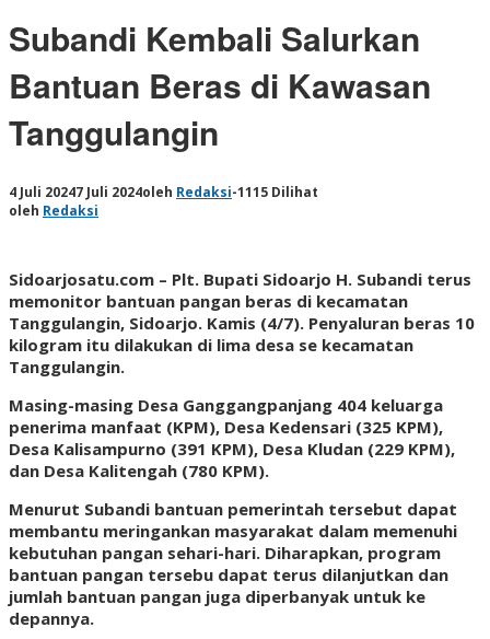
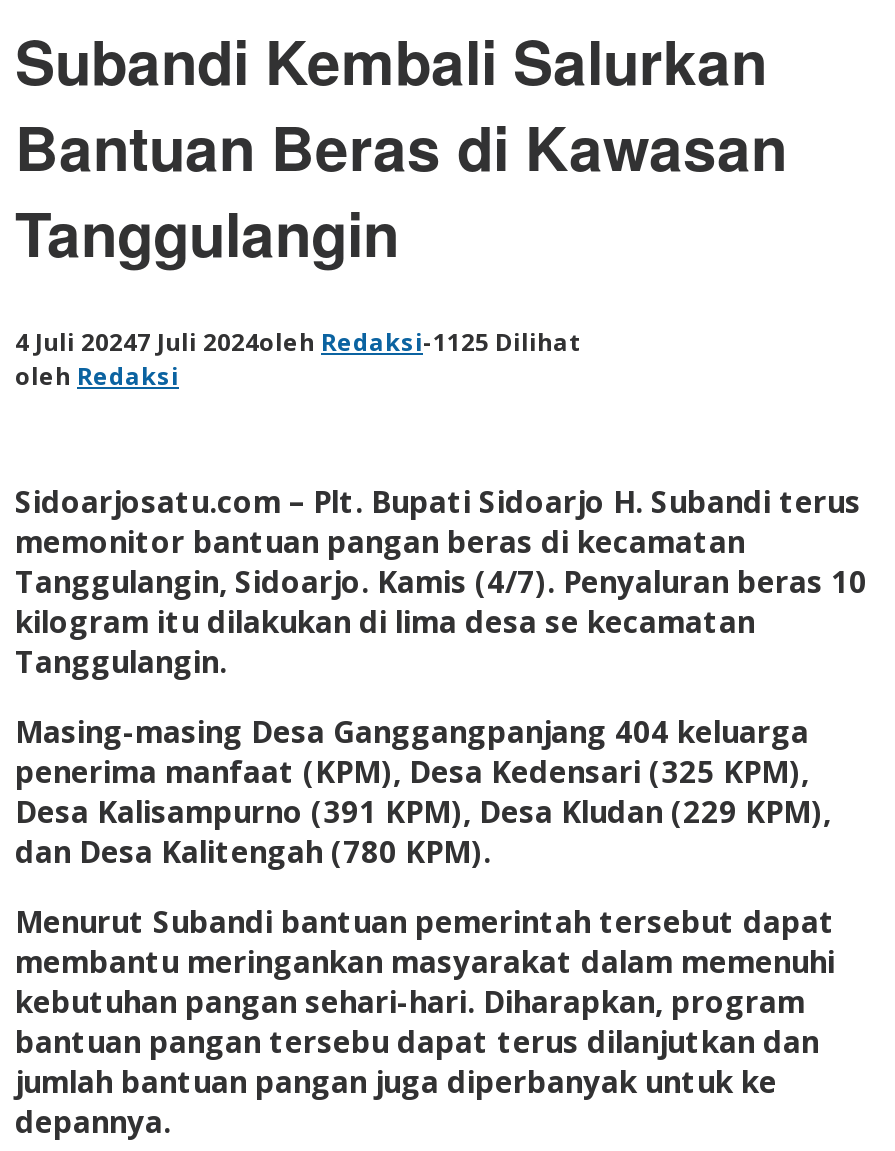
- 4 Juli 20247 Juli 2024oleh Redaksi-1115 Dilihat
+ 4 Juli 20247 Juli 2024oleh Redaksi-1125 Dilihat
